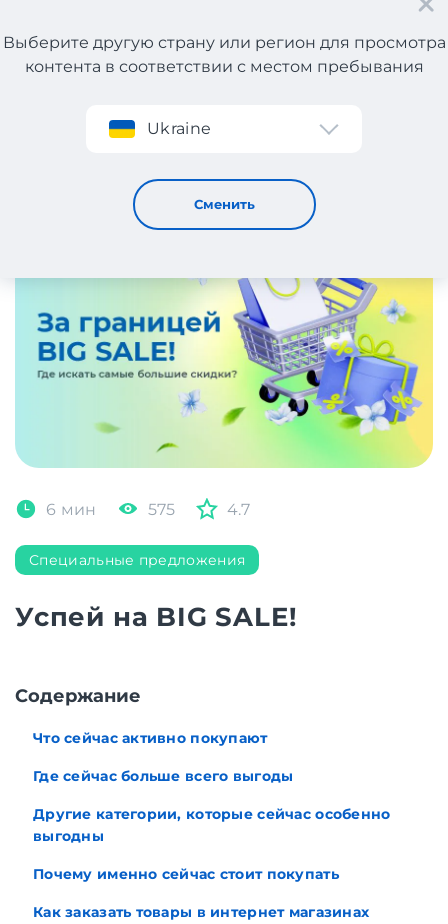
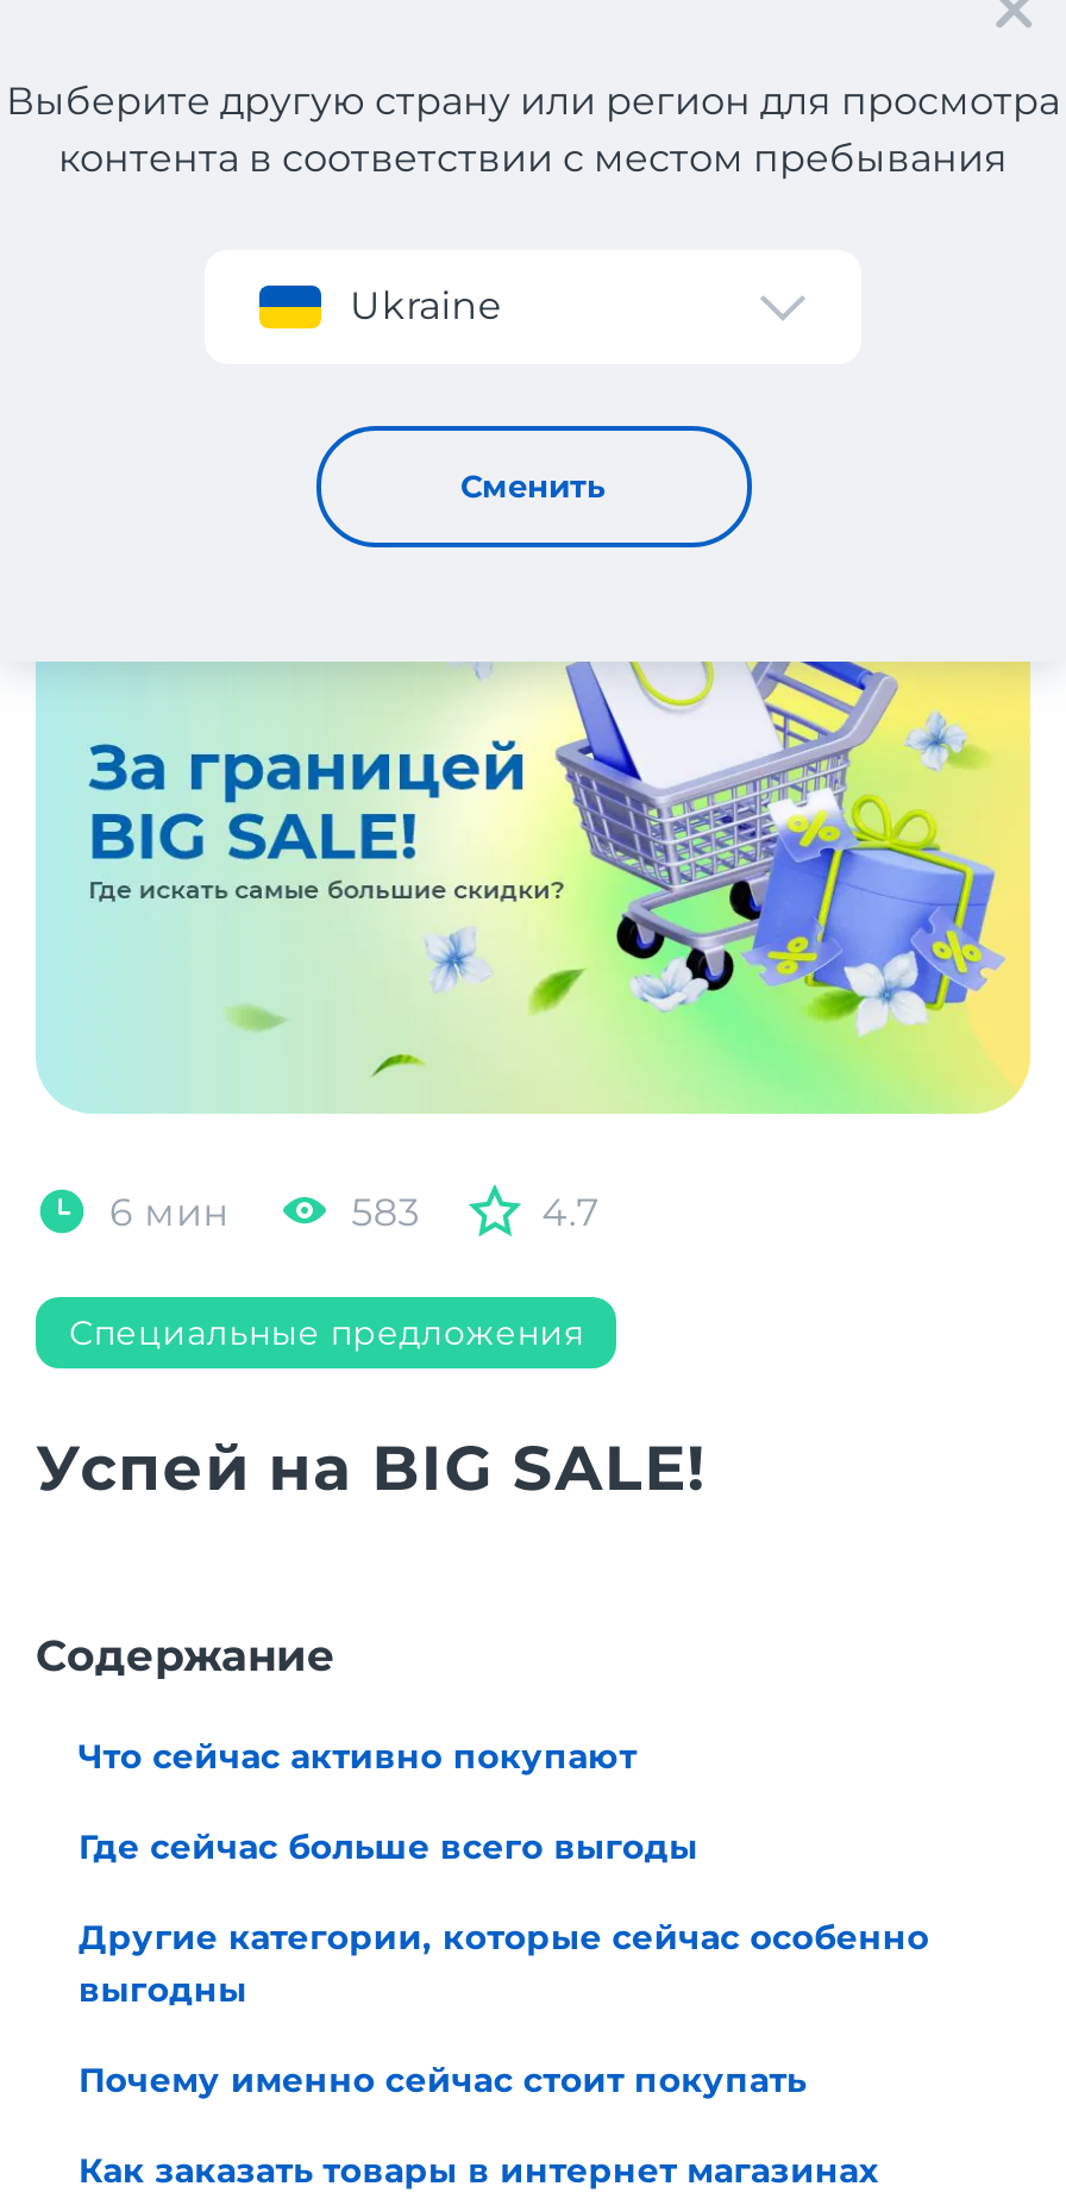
- 575
+ 583
